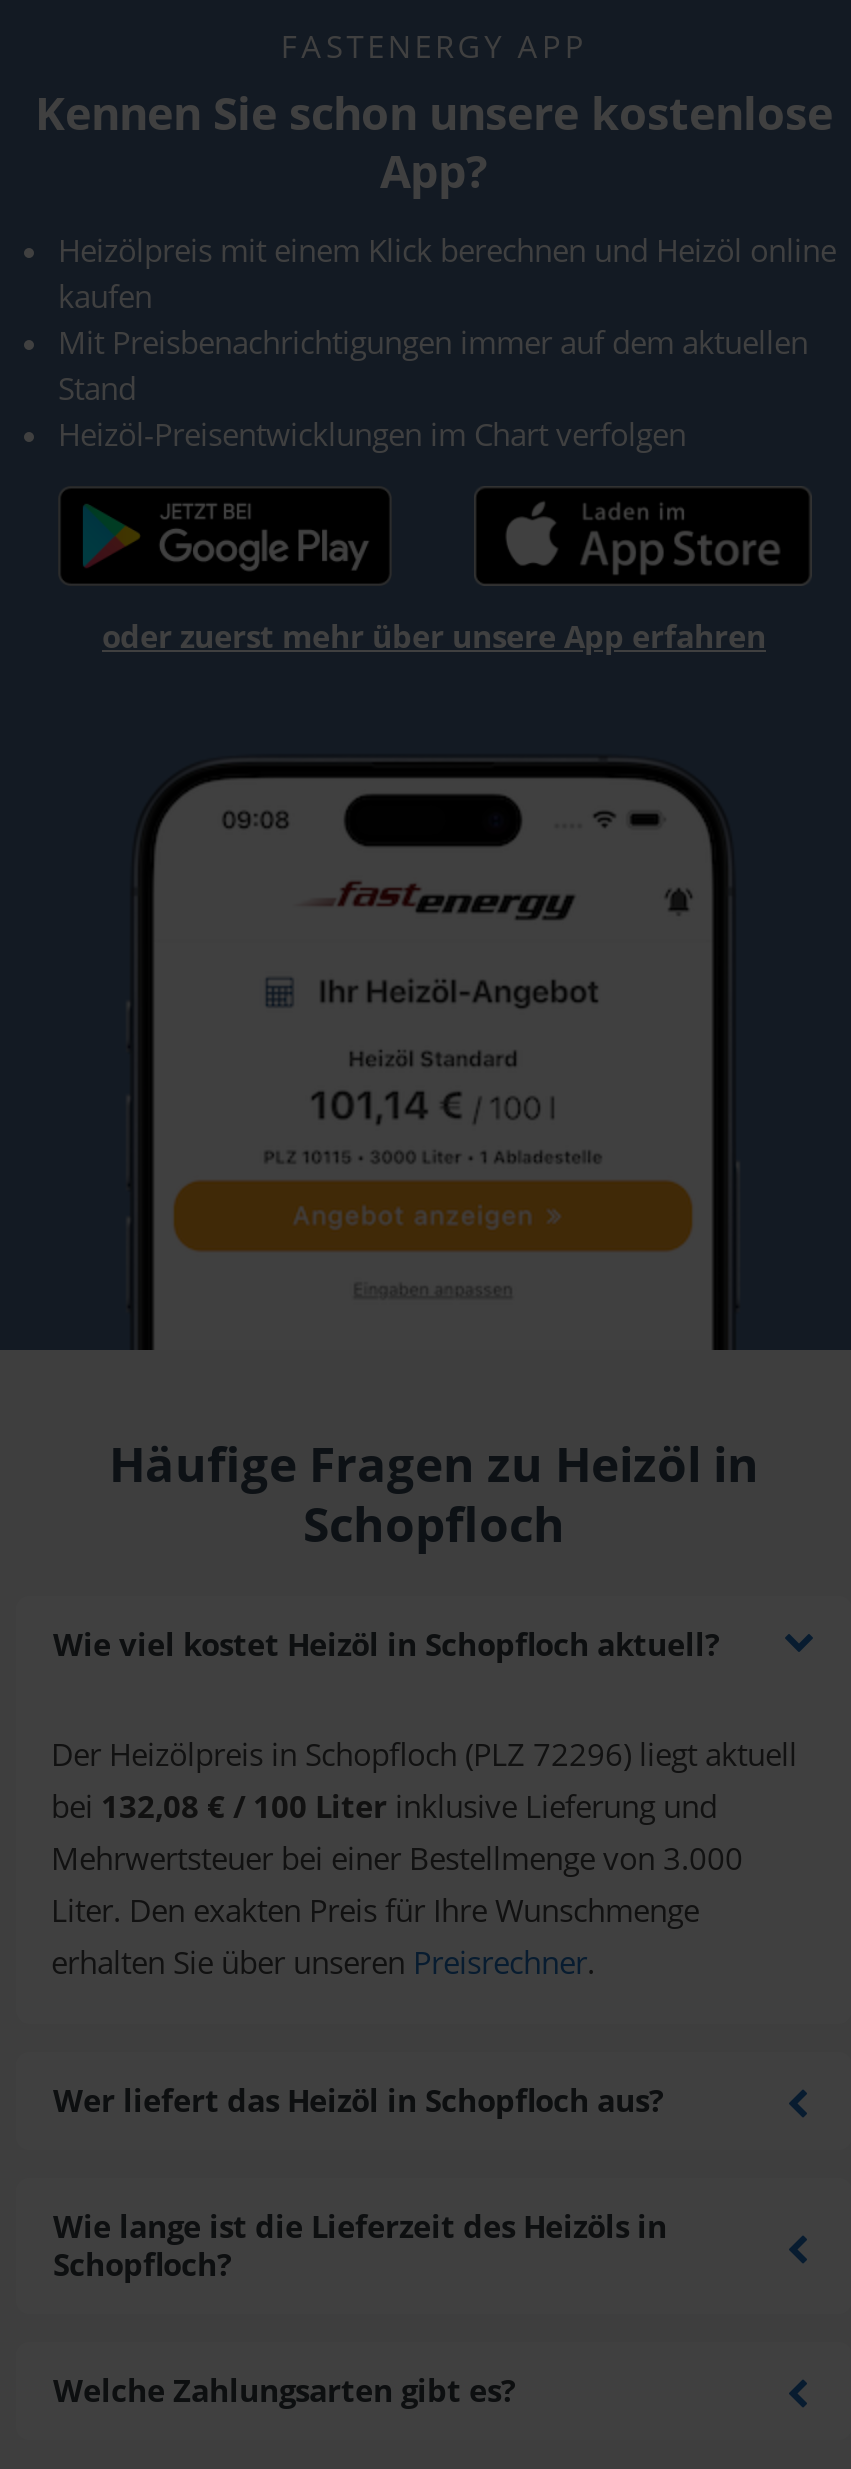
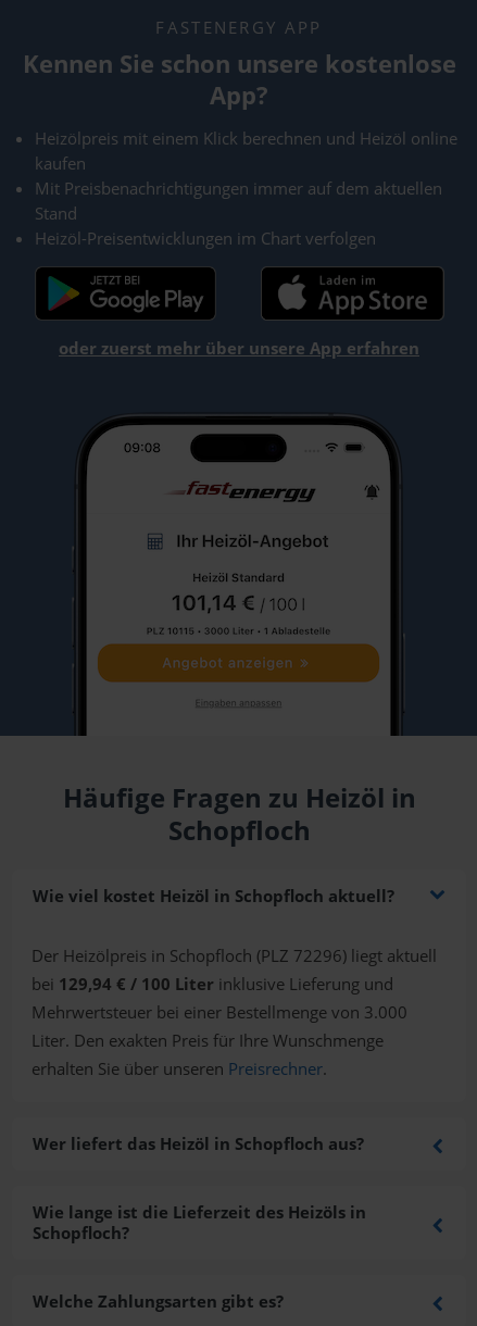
- bei 132,08 € / 100 Liter inklusive Lieferung und
+ bei 129,94 € / 100 Liter inklusive Lieferung und
